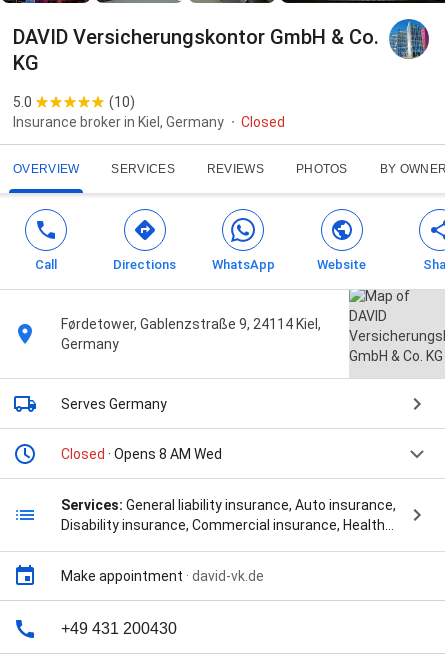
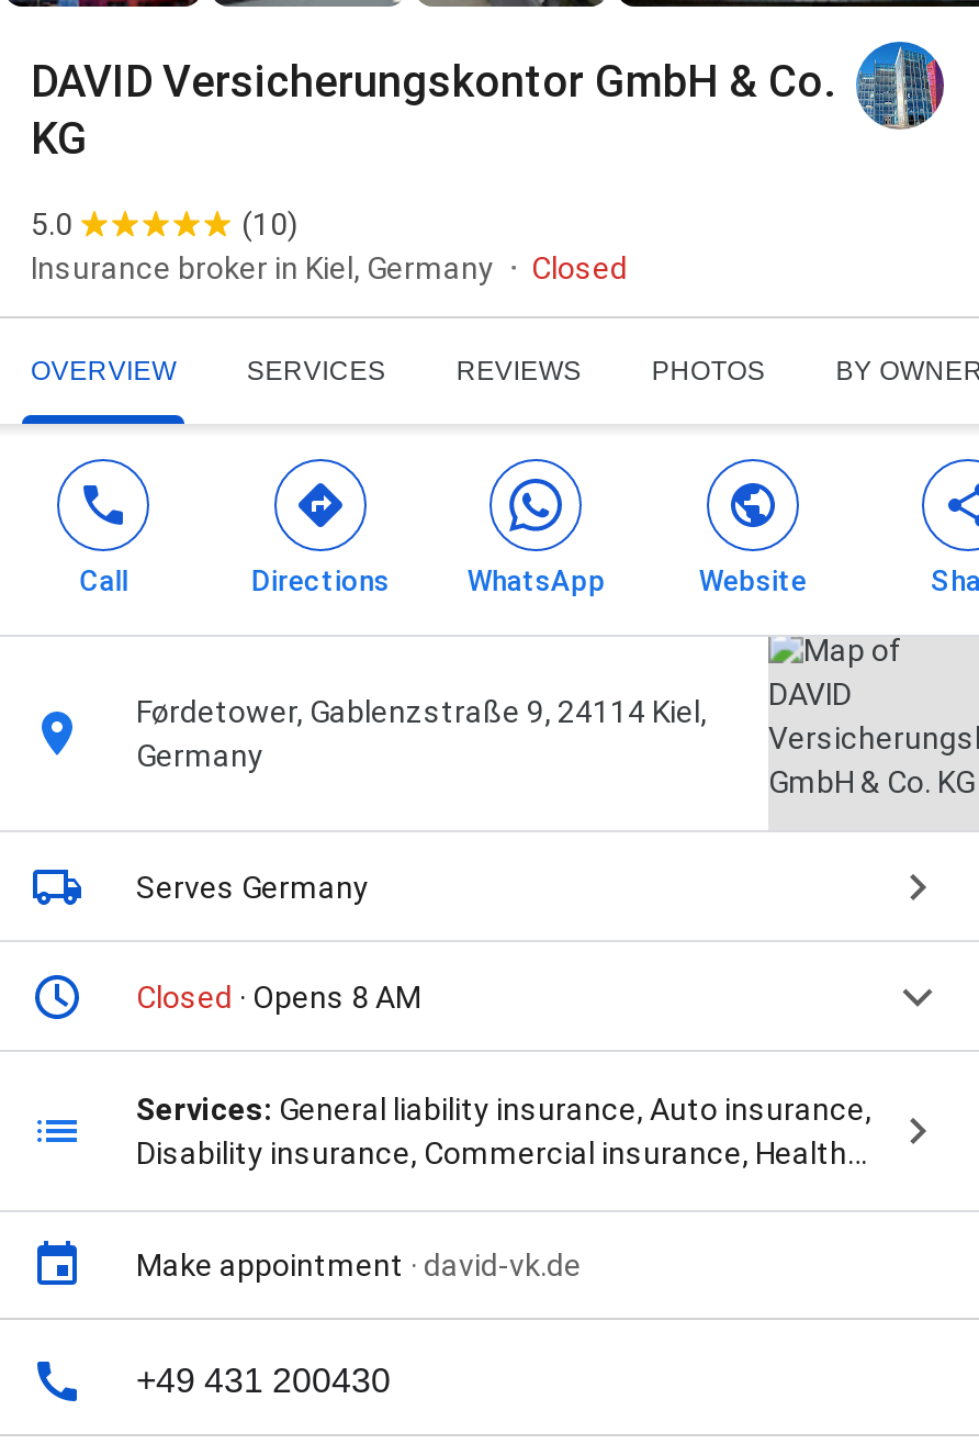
- Closed · Opens 8 AM Wed
+ Closed · Opens 8 AM
